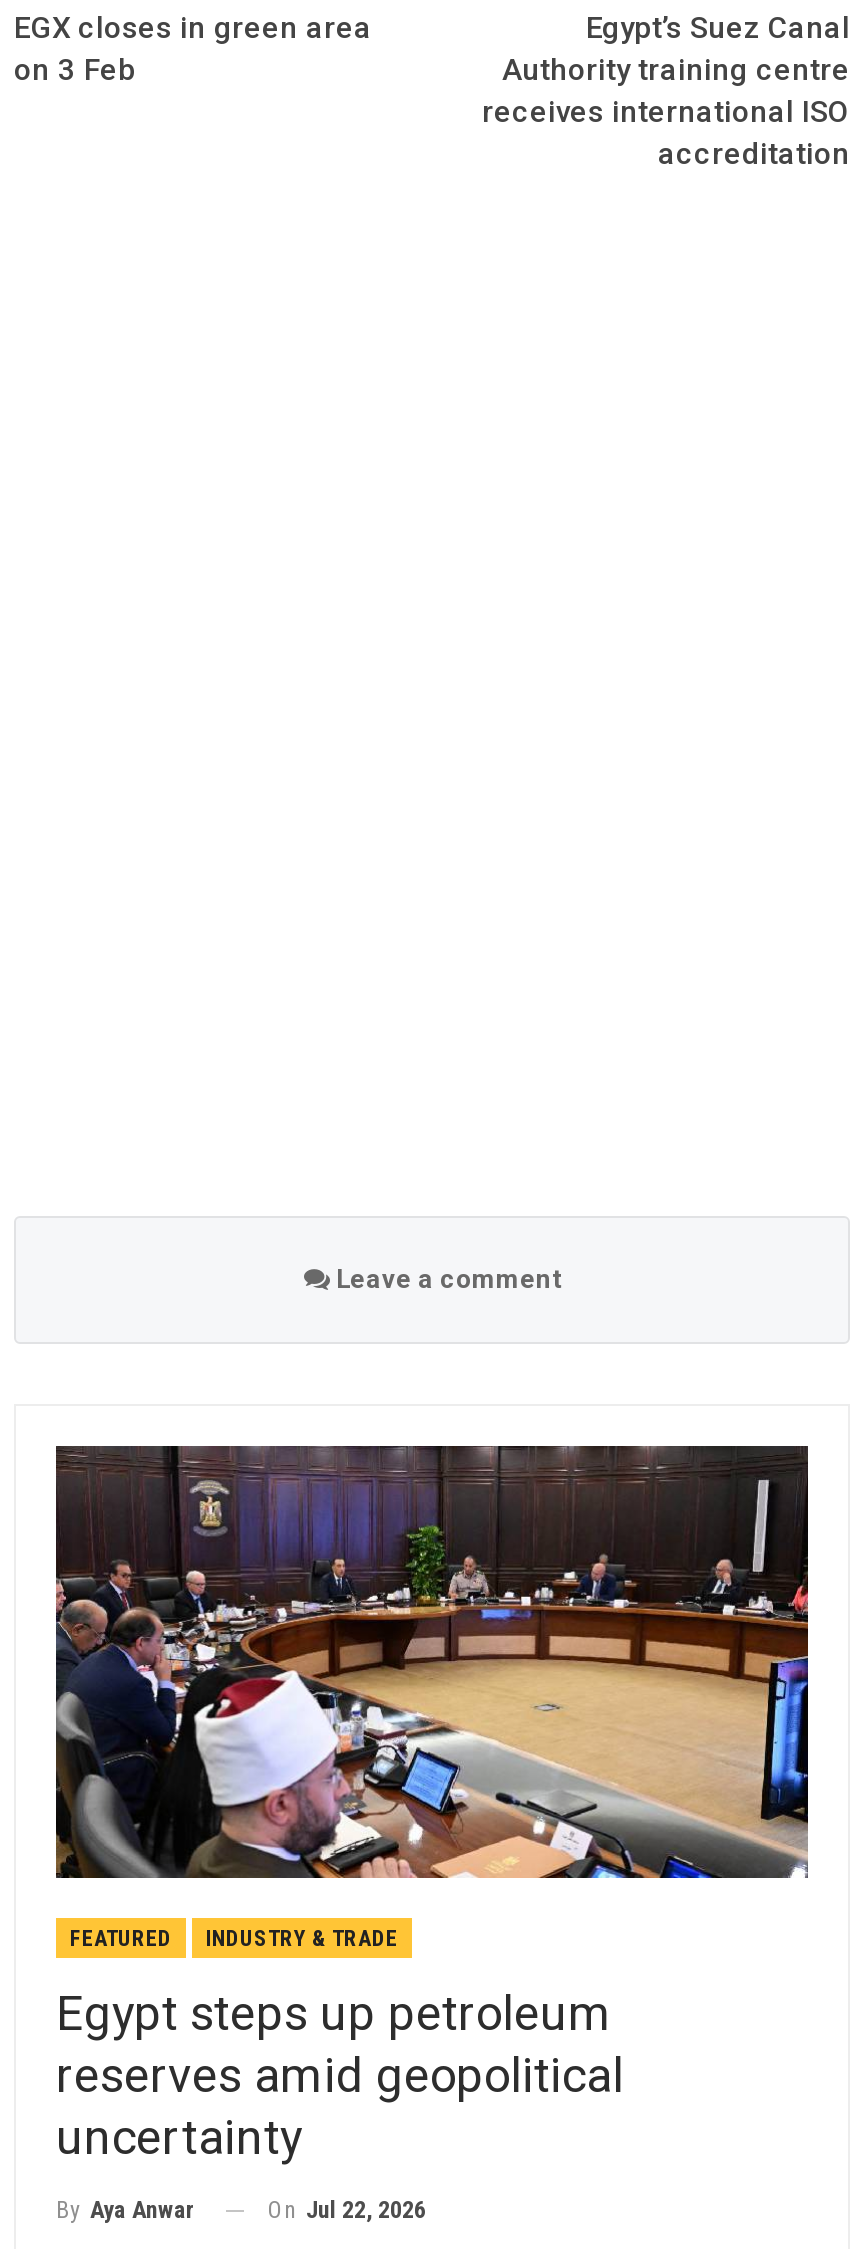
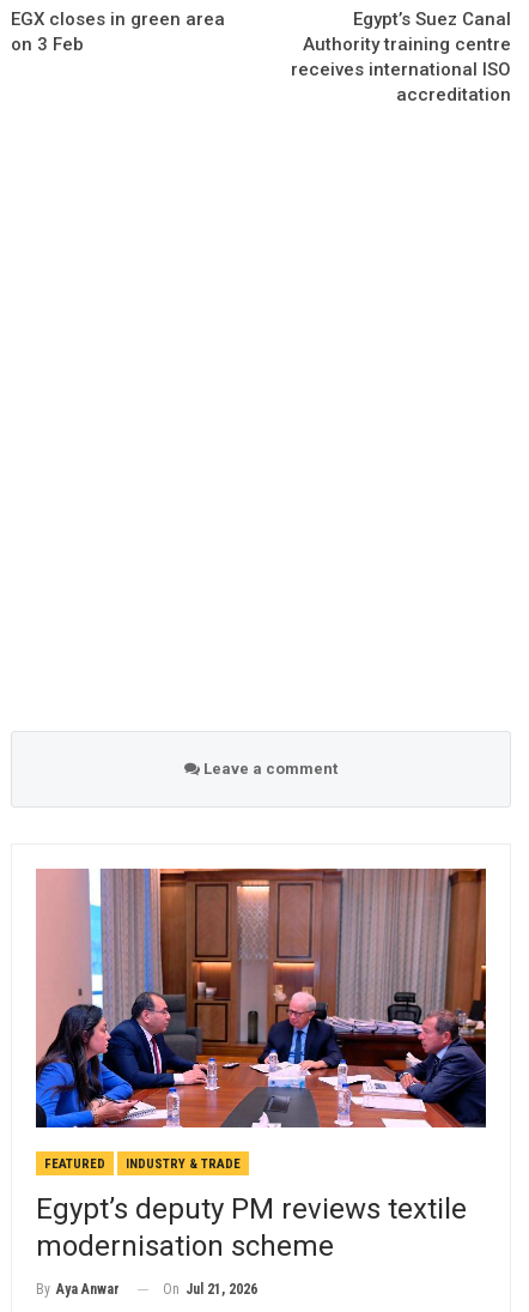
- [image]
+ [image]

- Egypt steps up petroleum
- reserves amid geopolitical
- uncertainty
+ Egypt’s deputy PM reviews textile
+ modernisation scheme

- On Jul 22, 2026
+ On Jul 21, 2026
